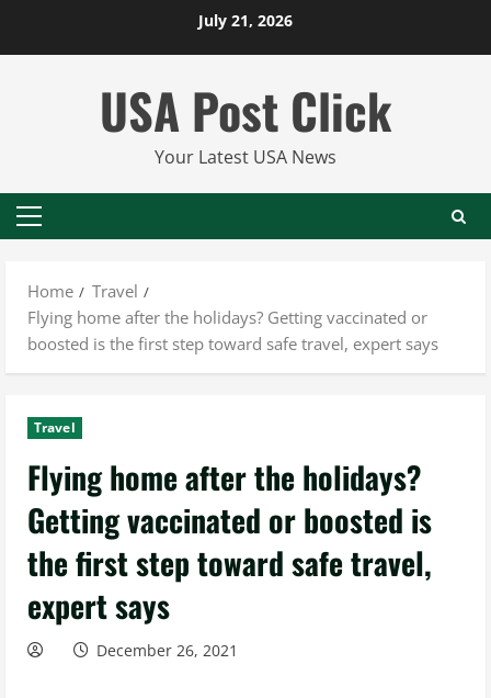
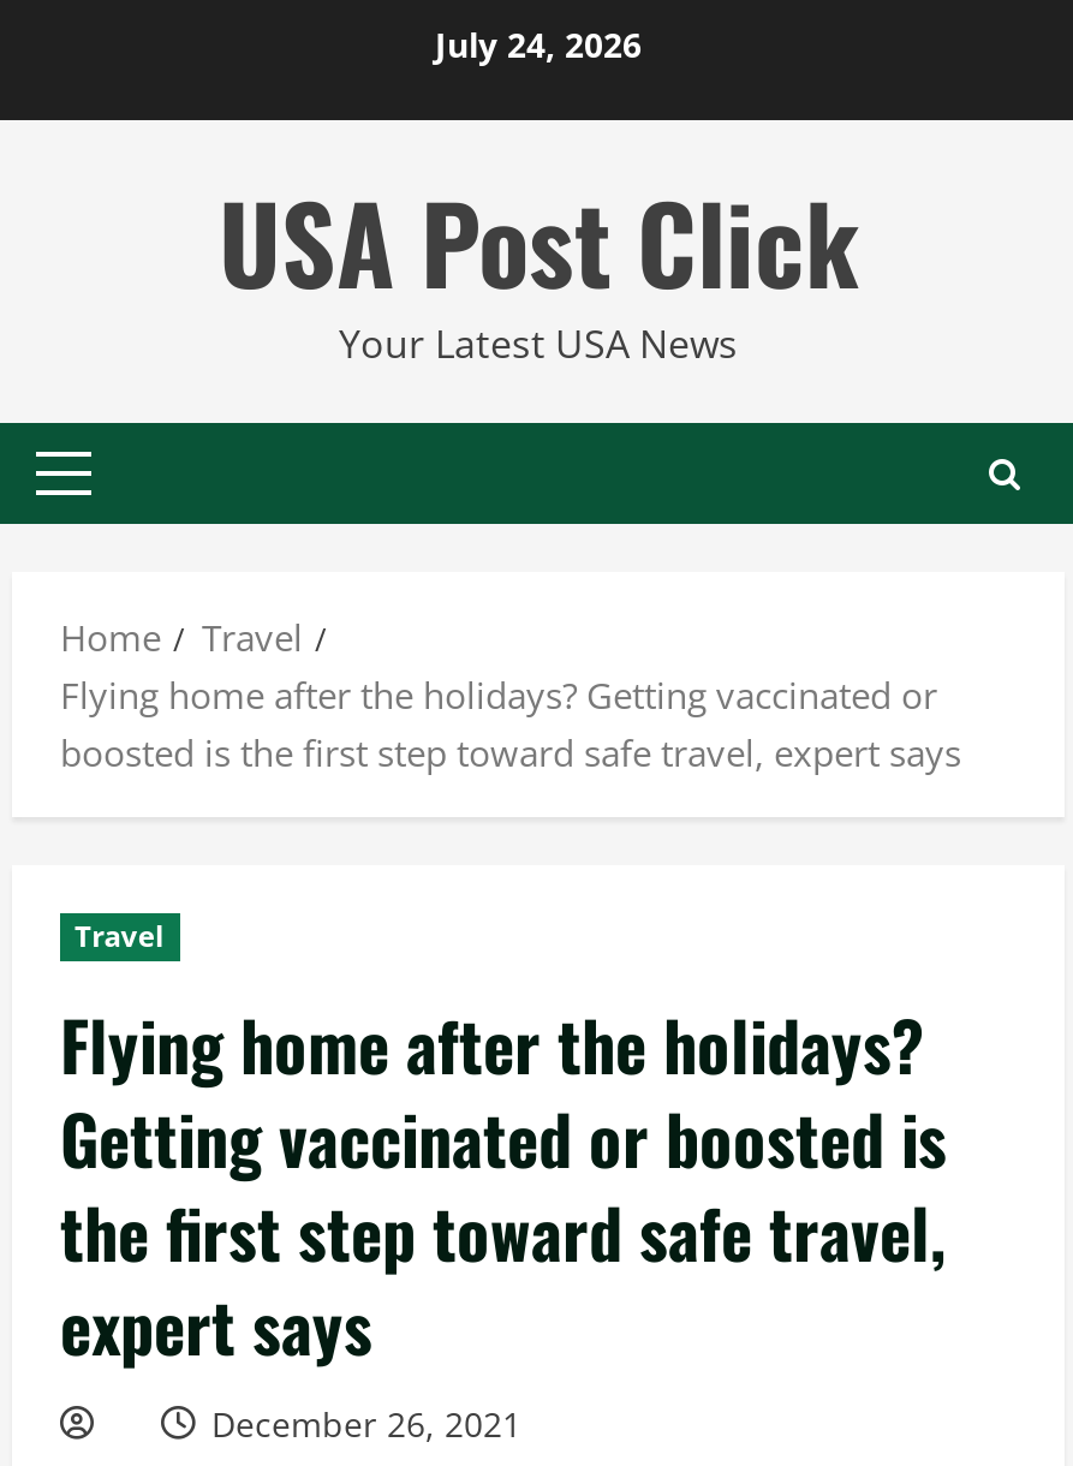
- July 21, 2026
+ July 24, 2026
